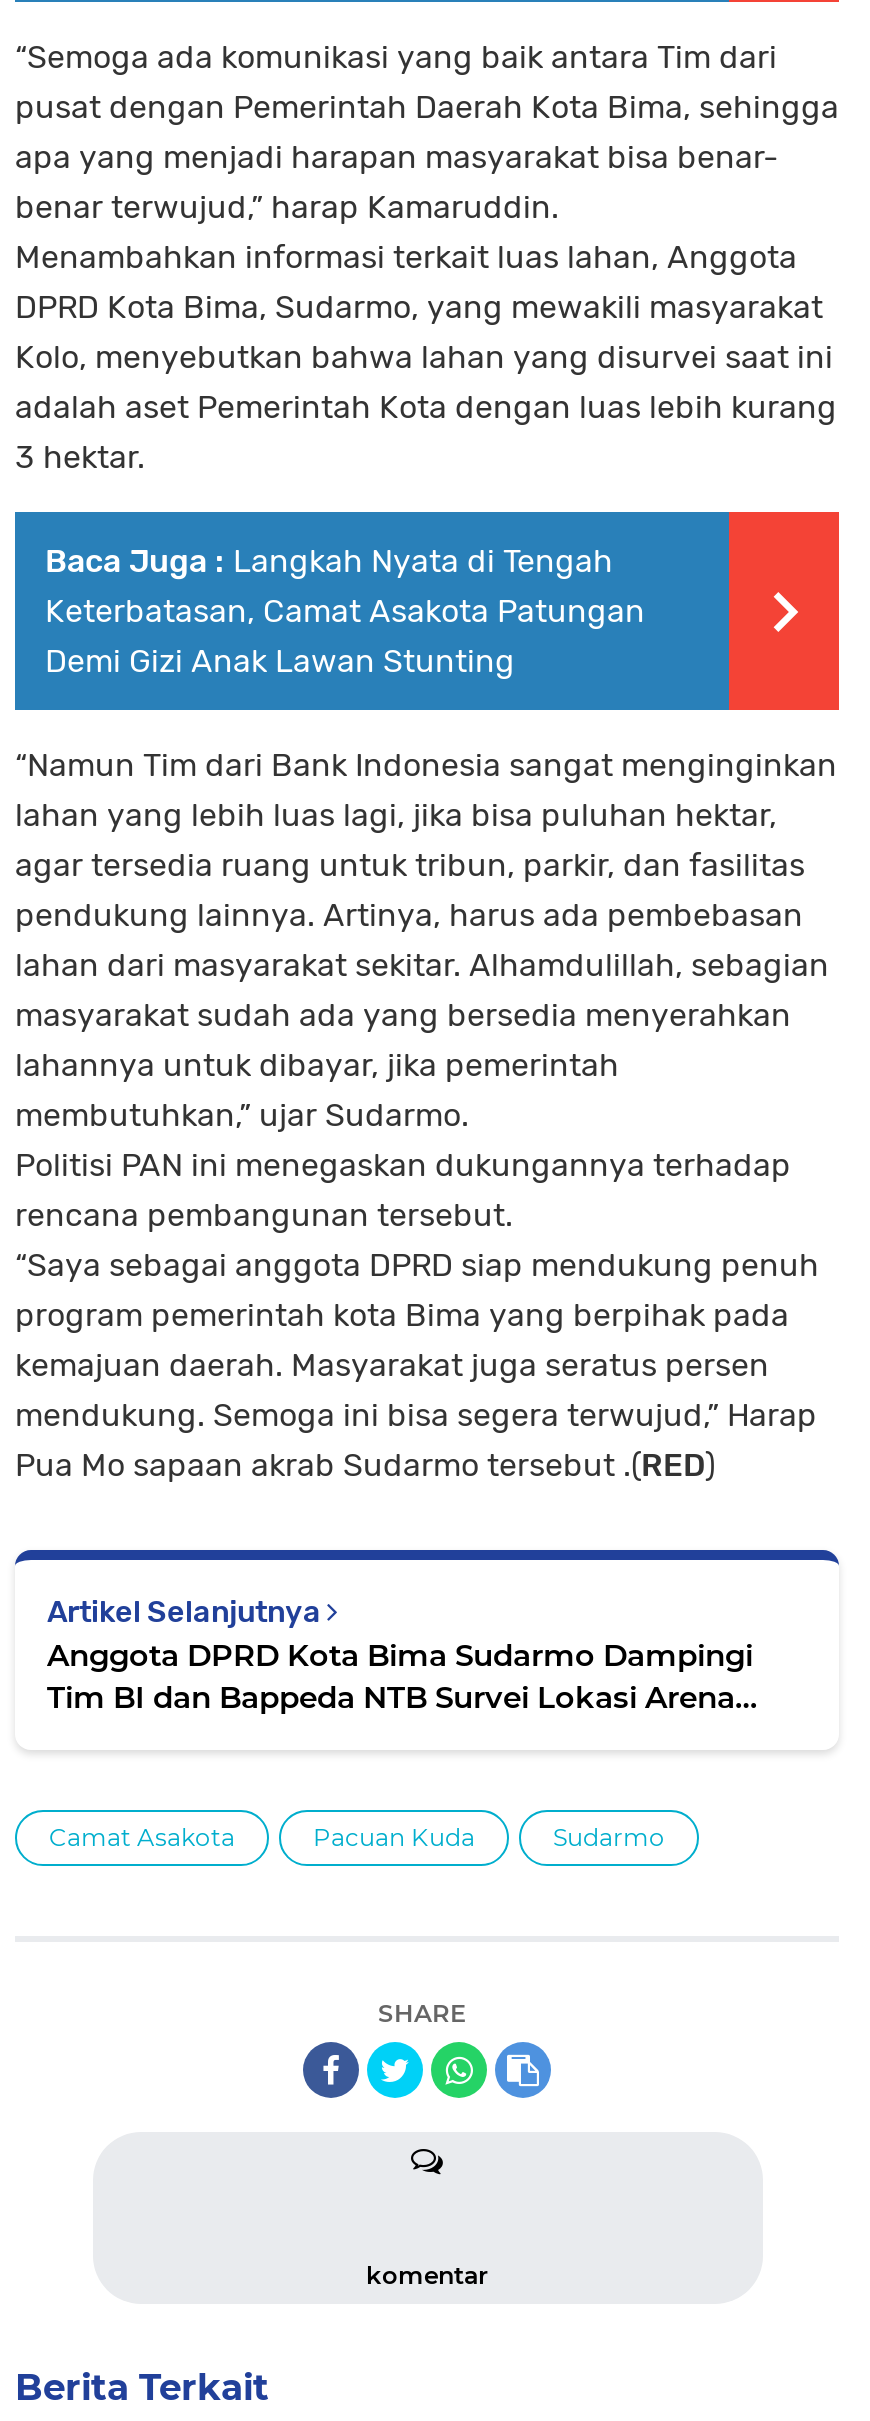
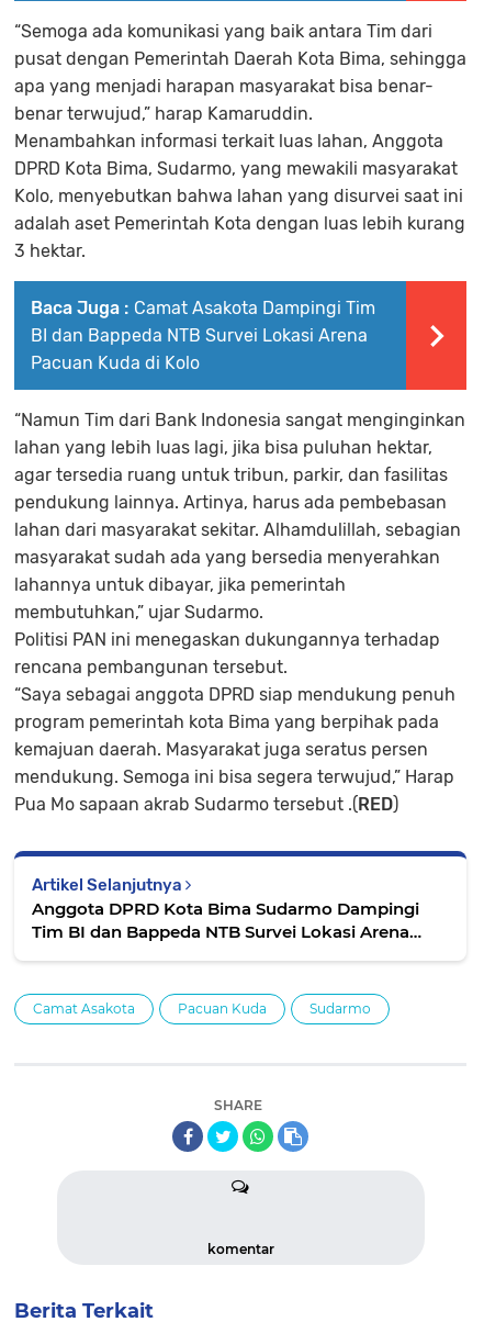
- Baca Juga : Langkah Nyata di Tengah
- Keterbatasan, Camat Asakota Patungan
- Demi Gizi Anak Lawan Stunting
+ Baca Juga : Camat Asakota Dampingi Tim
+ BI dan Bappeda NTB Survei Lokasi Arena
+ Pacuan Kuda di Kolo
